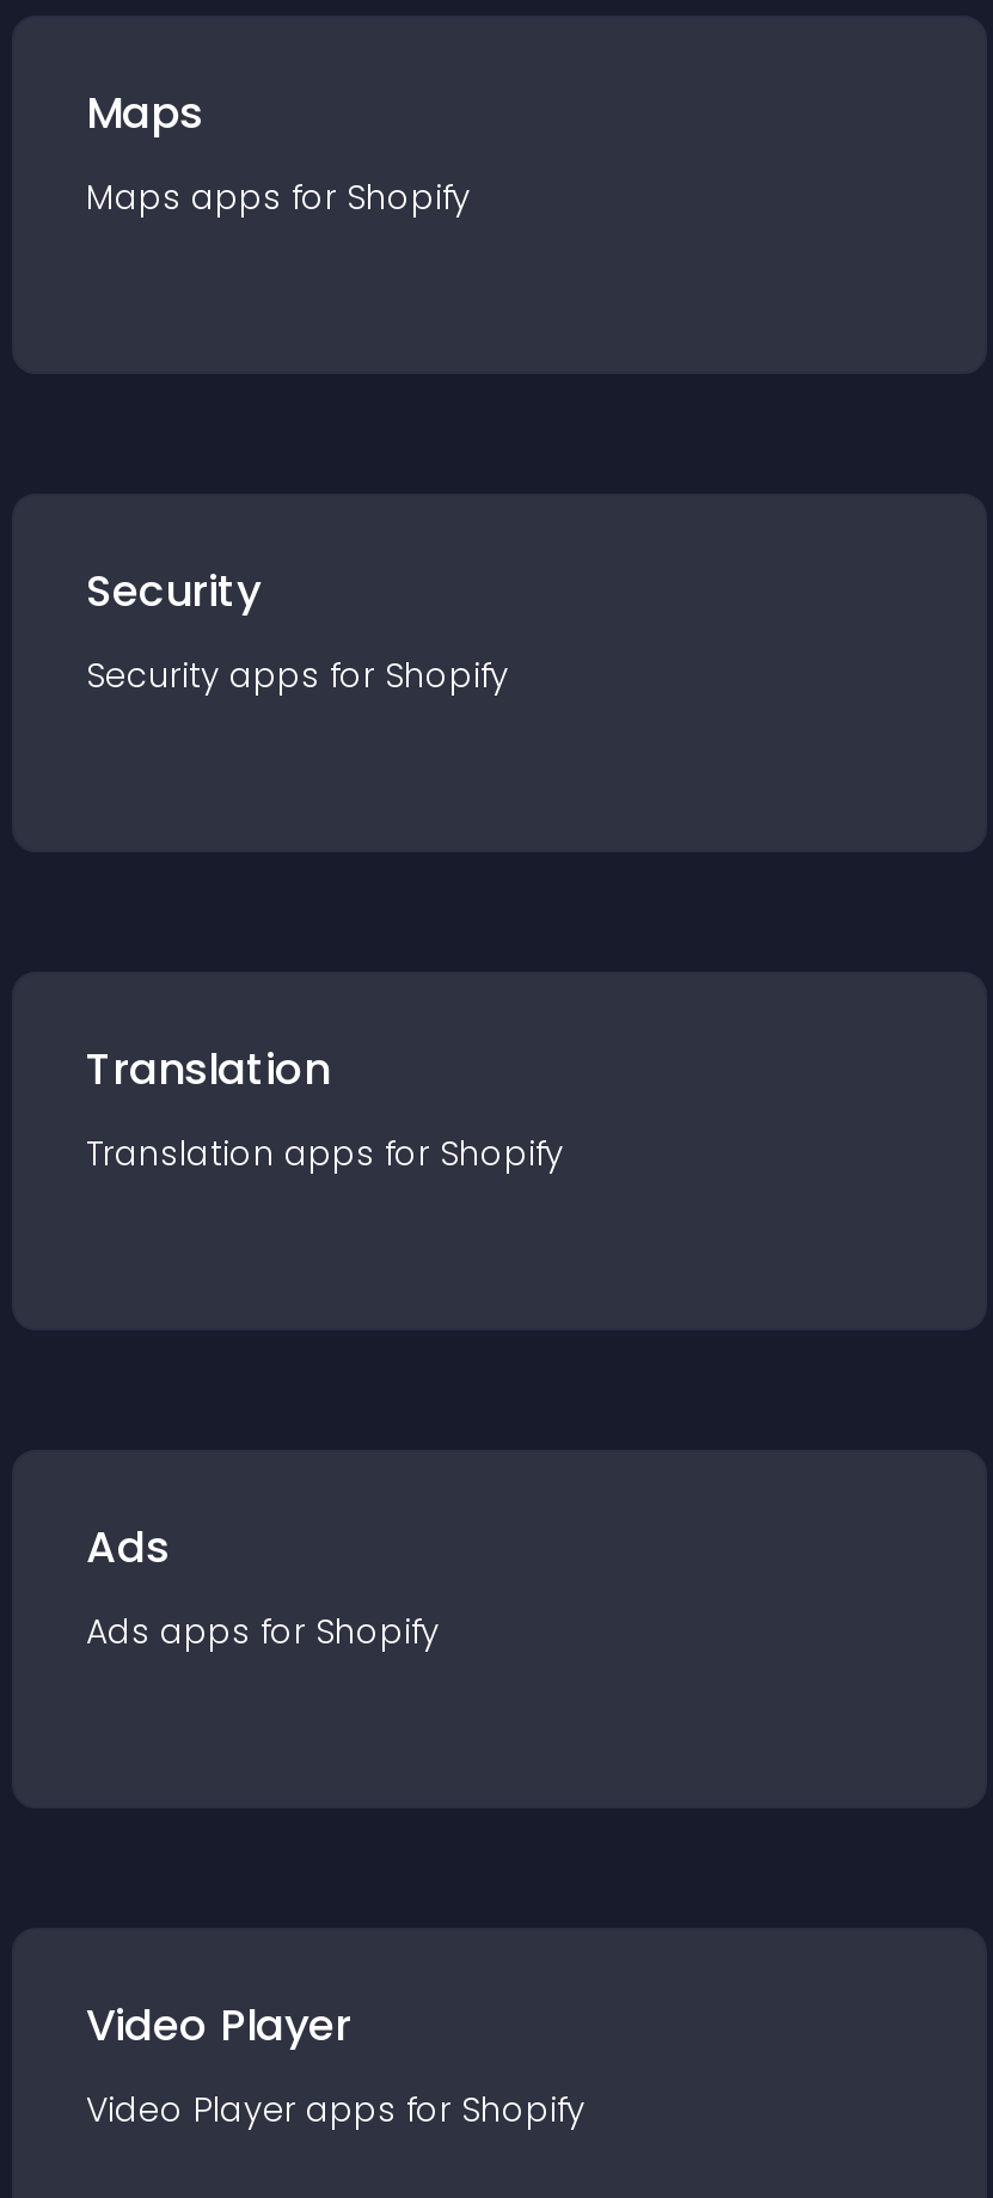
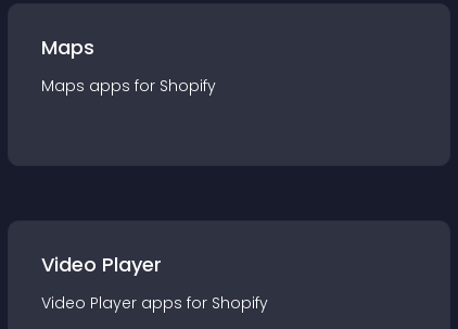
- Security
- Security apps for Shopify

- Translation
- Translation apps for Shopify

- Ads
- Ads apps for Shopify
